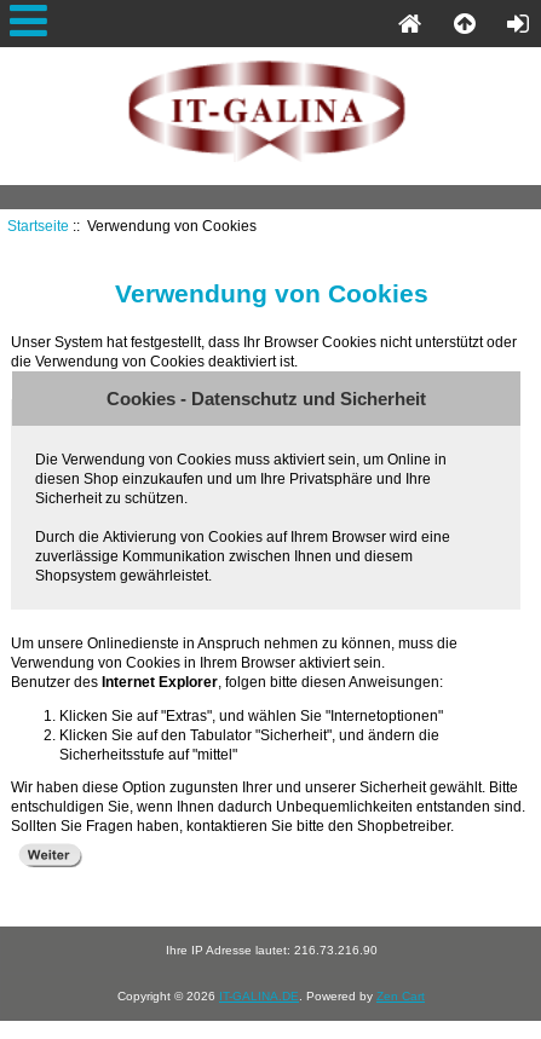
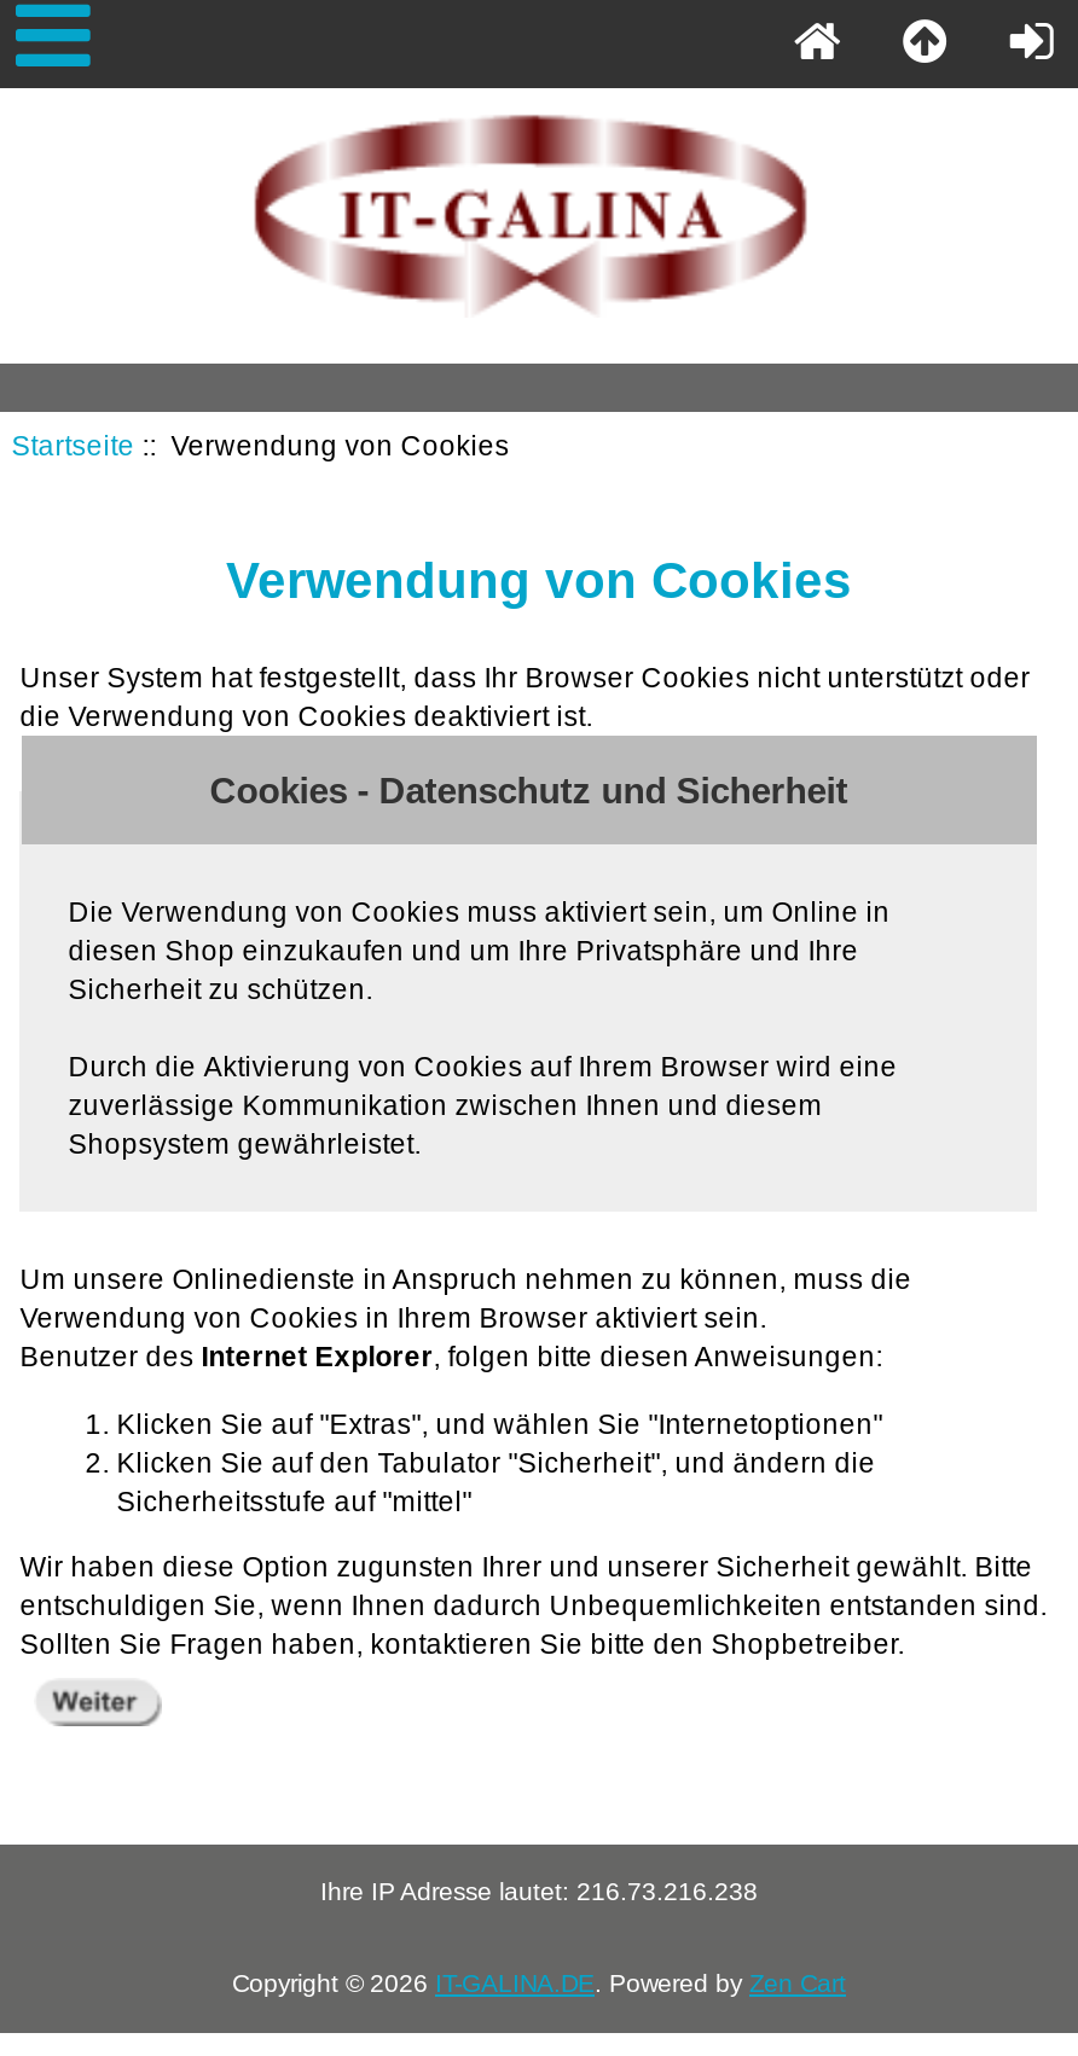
- Ihre IP Adresse lautet: 216.73.216.90
+ Ihre IP Adresse lautet: 216.73.216.238
